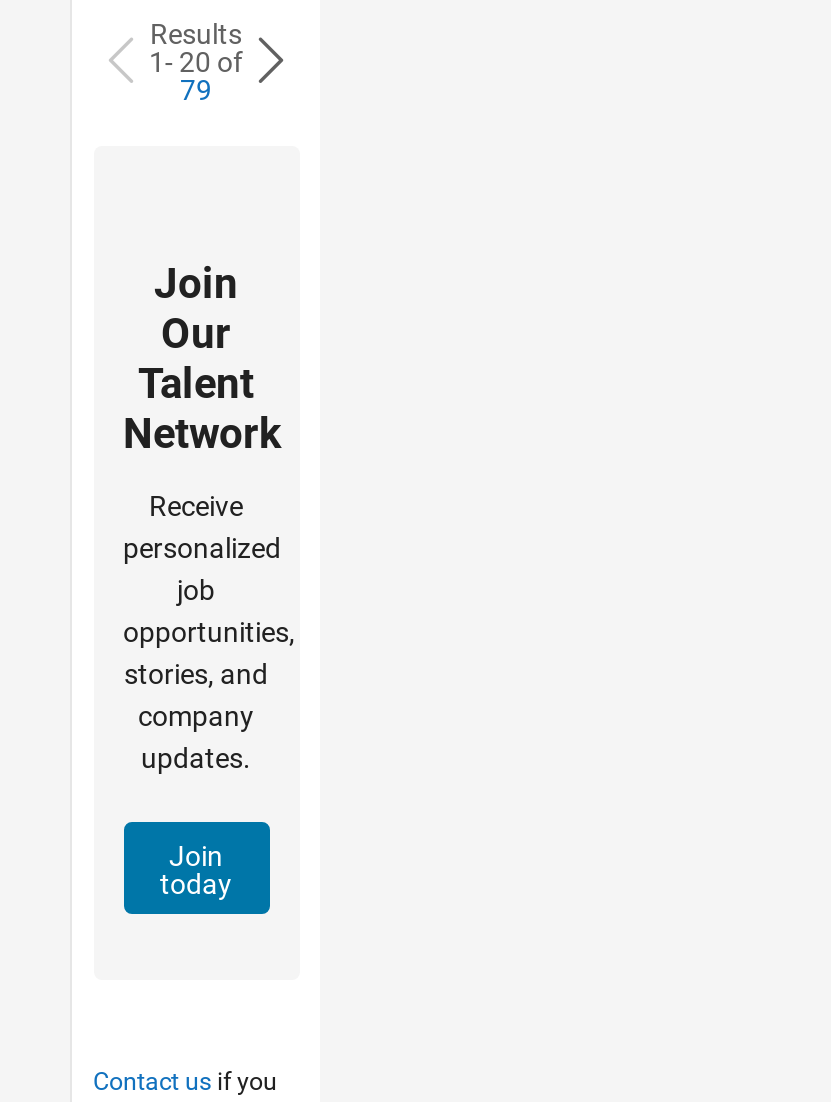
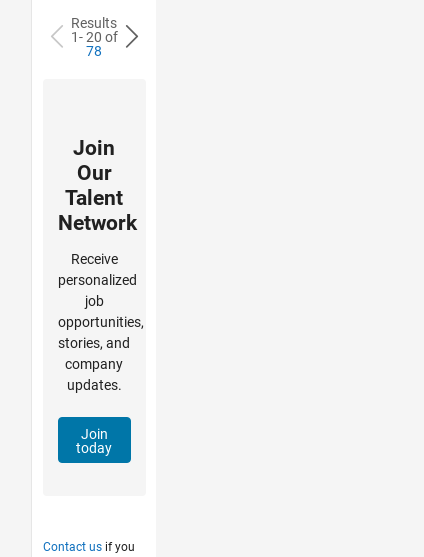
- 79
+ 78
